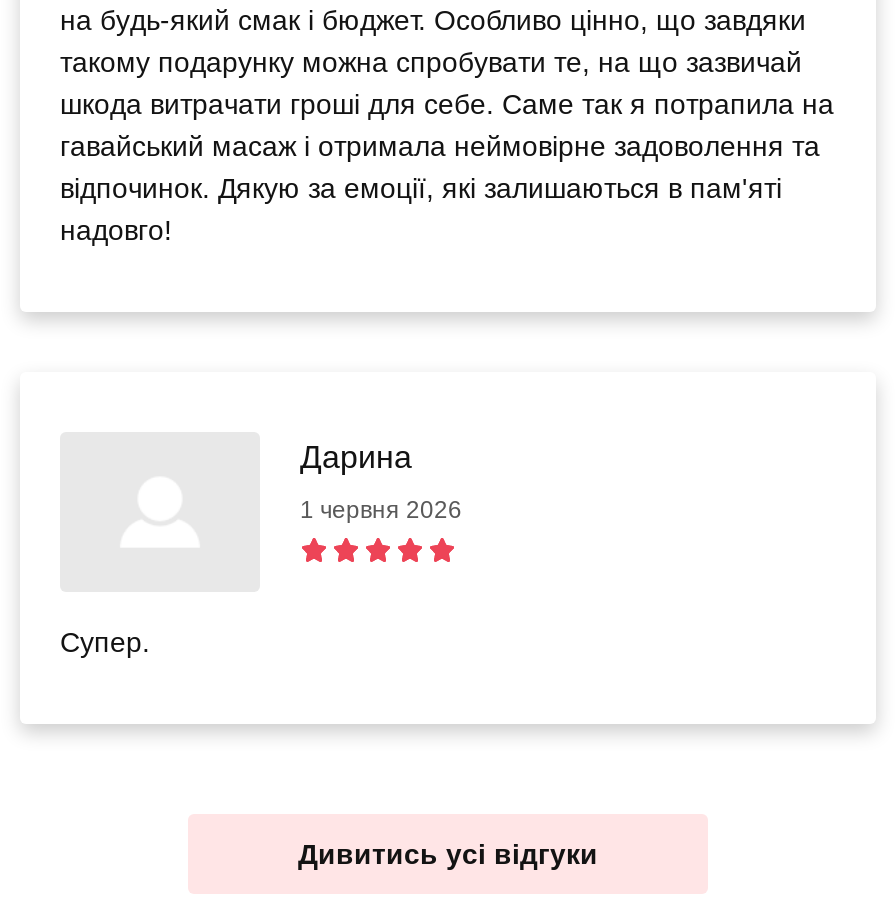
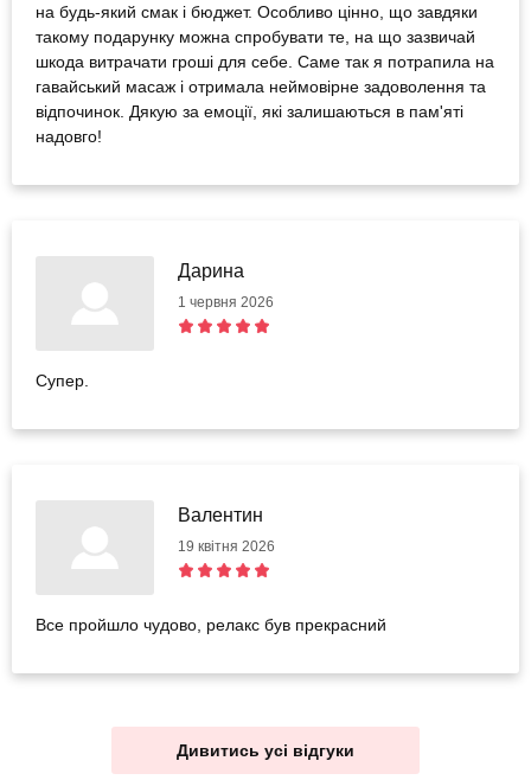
+ Все пройшло чудово, релакс був прекрасний

+ Валентин
+ 19 квітня 2026
